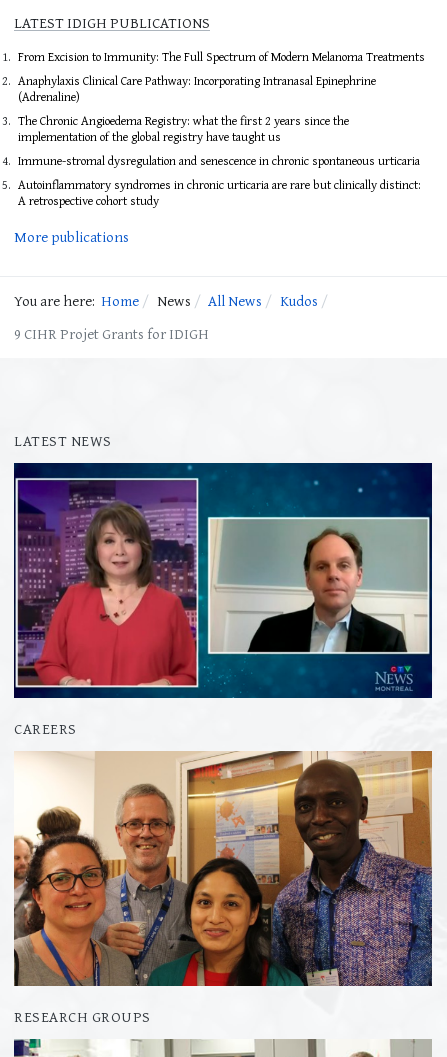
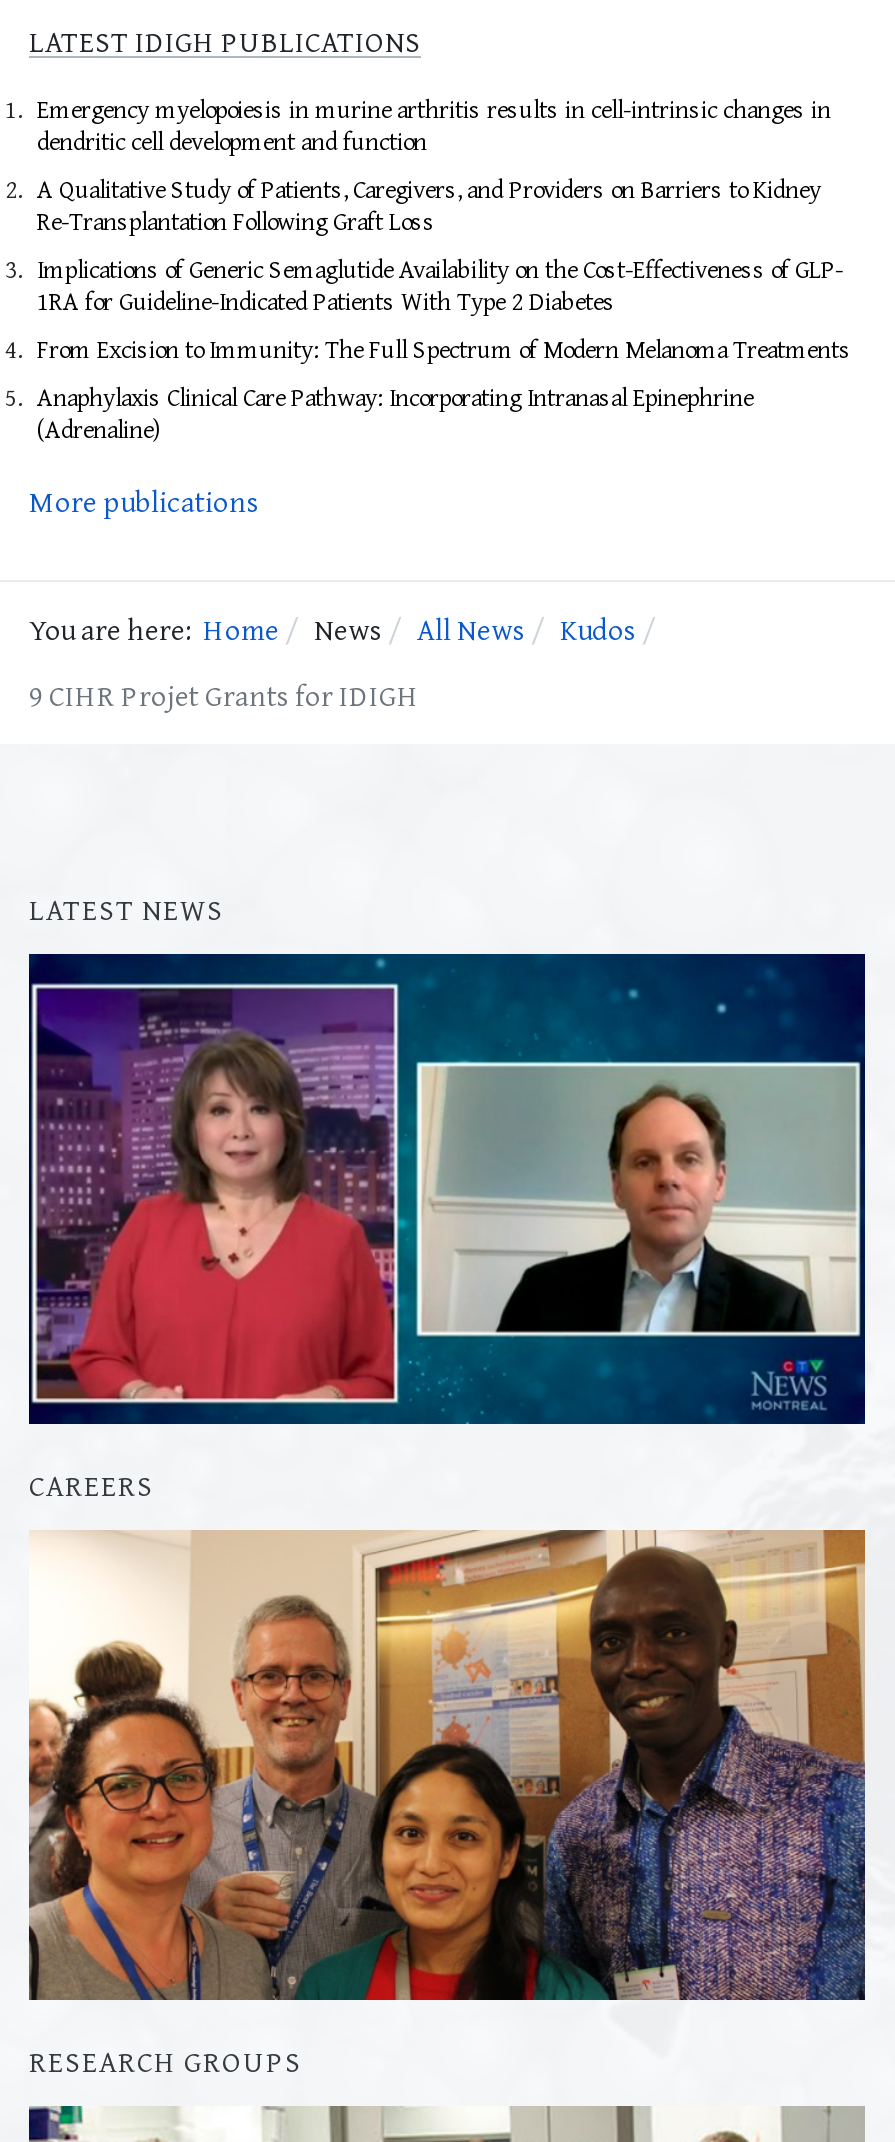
+ Emergency myelopoiesis in murine arthritis results in cell-intrinsic changes in
+ dendritic cell development and function
+ A Qualitative Study of Patients, Caregivers, and Providers on Barriers to Kidney
+ Re-Transplantation Following Graft Loss
+ Implications of Generic Semaglutide Availability on the Cost-Effectiveness of GLP-
+ 1RA for Guideline-Indicated Patients With Type 2 Diabetes

moved down: From Excision to Immunity: The Full Spectrum of Modern Melanoma Treatments | Anaphylaxis Clinical Care Pathway: Incorporating Intranasal Epinephrine | (Adrenaline)

- The Chronic Angioedema Registry: what the first 2 years since the
- implementation of the global registry have taught us
- Immune-stromal dysregulation and senescence in chronic spontaneous urticaria
- Autoinflammatory syndromes in chronic urticaria are rare but clinically distinct:
- A retrospective cohort study
